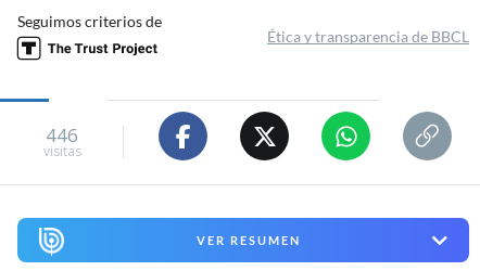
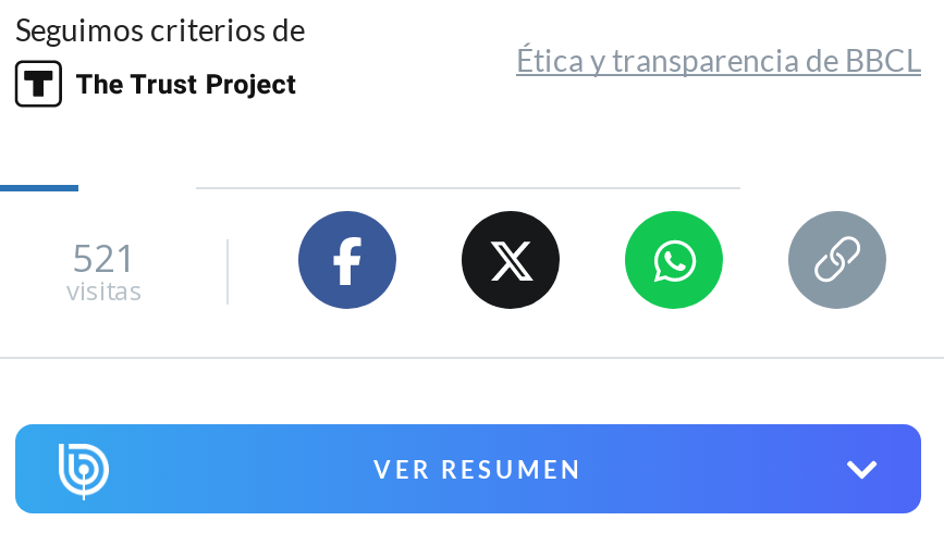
- 446
+ 521
